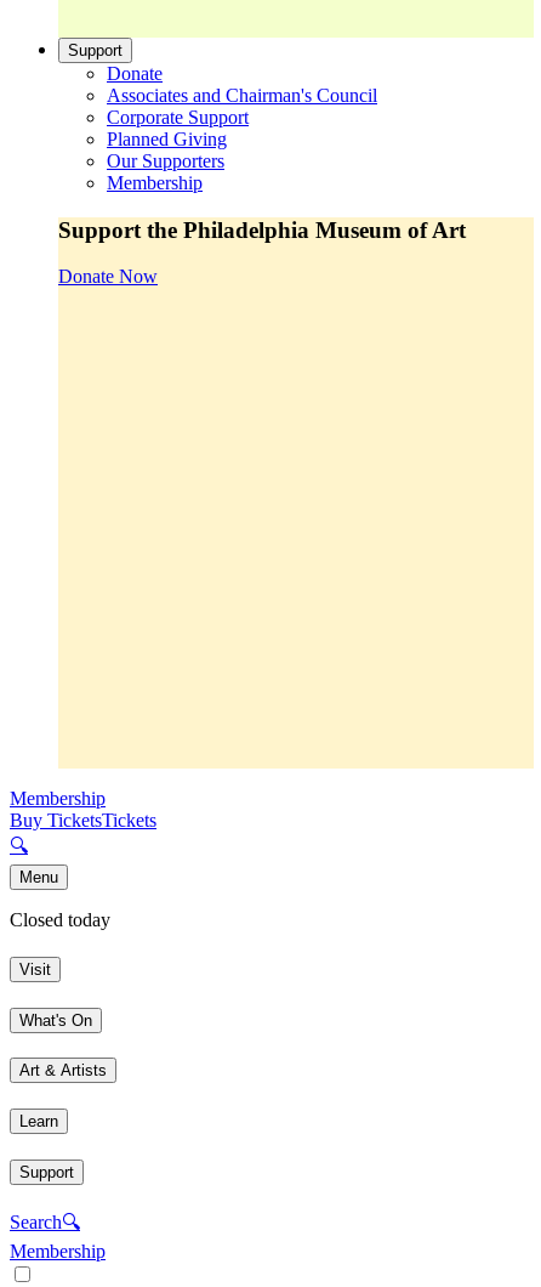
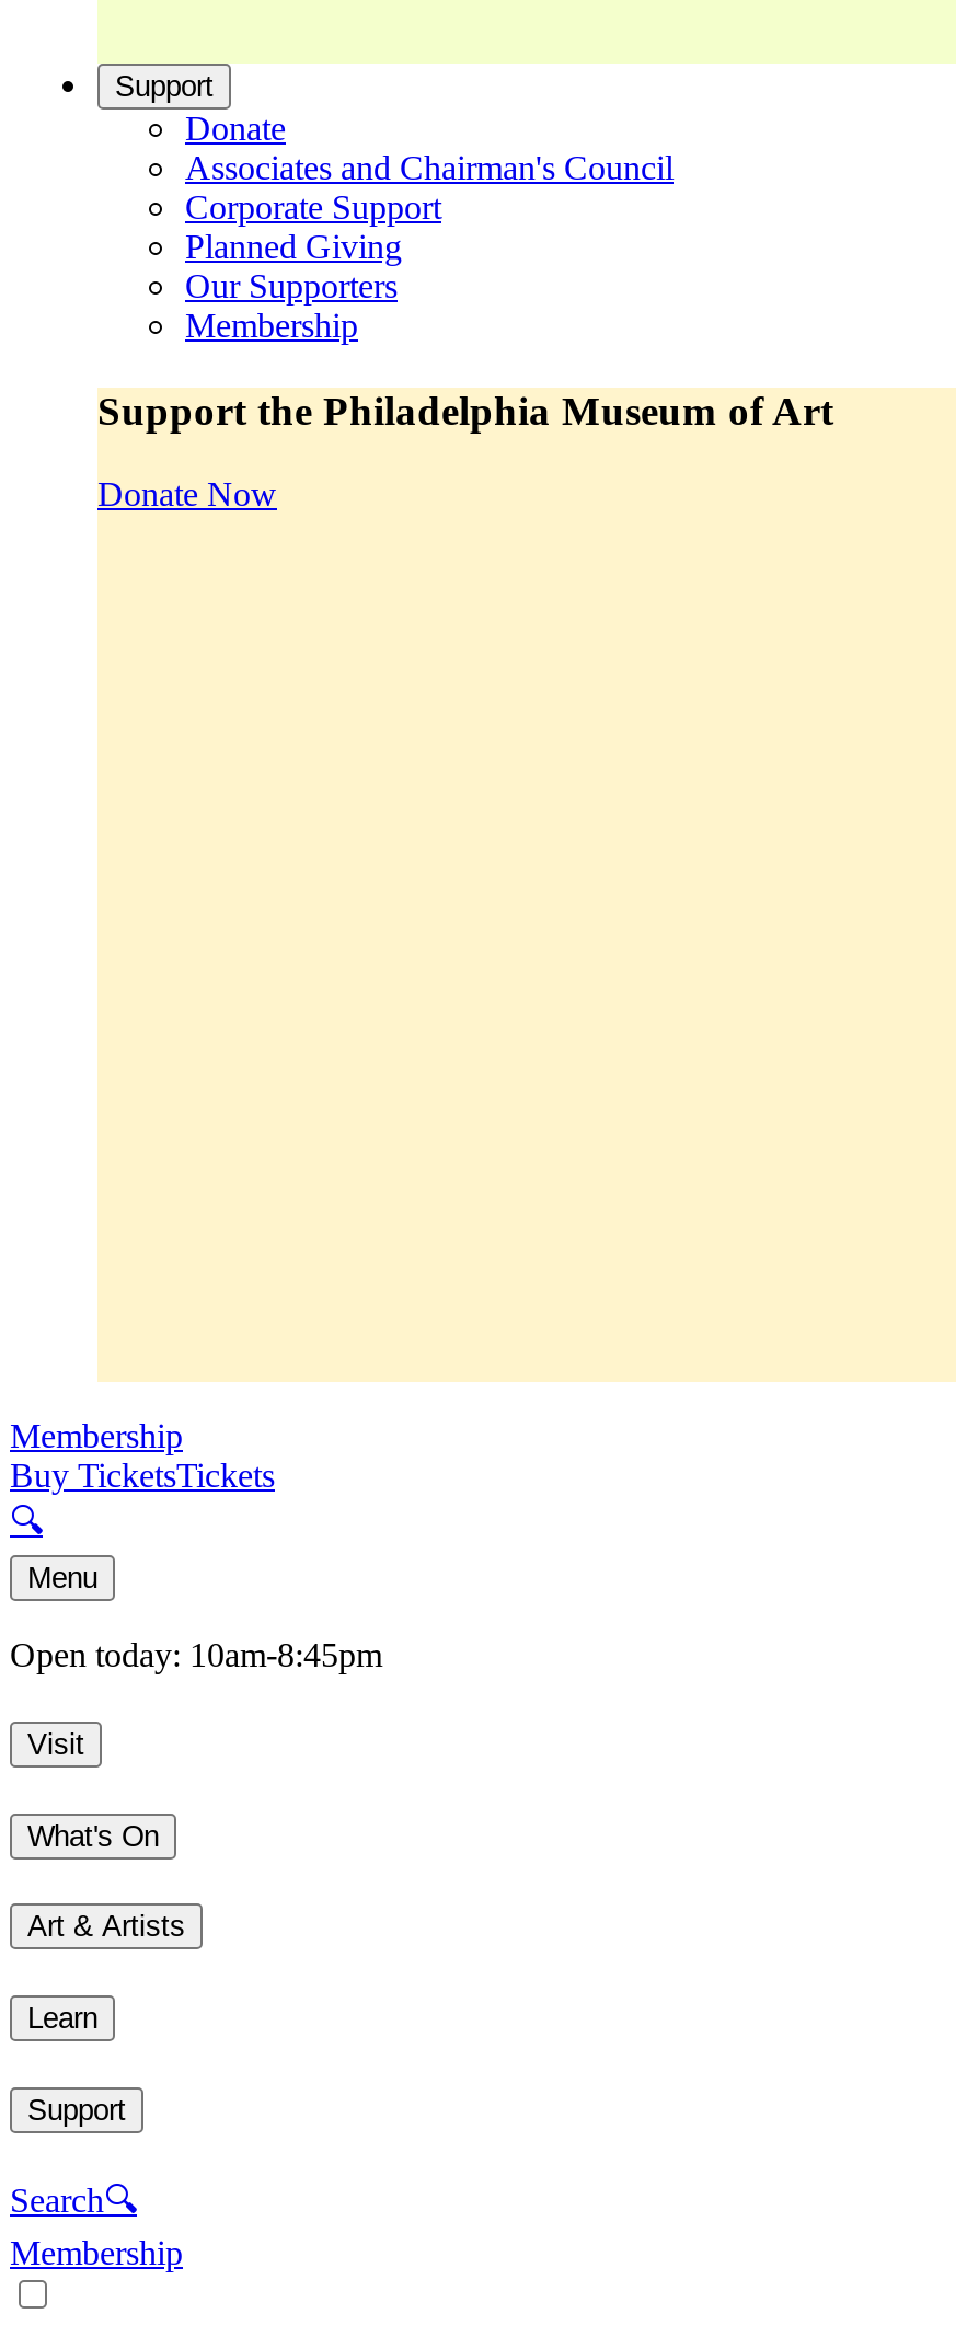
- Closed today
+ Open today: 10am-8:45pm
